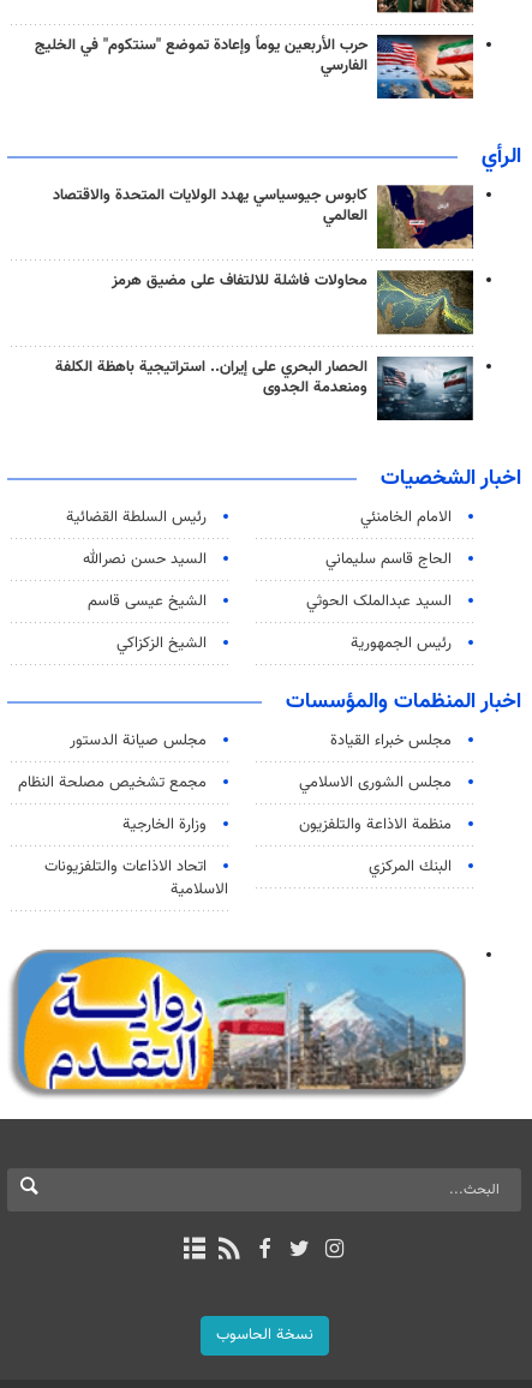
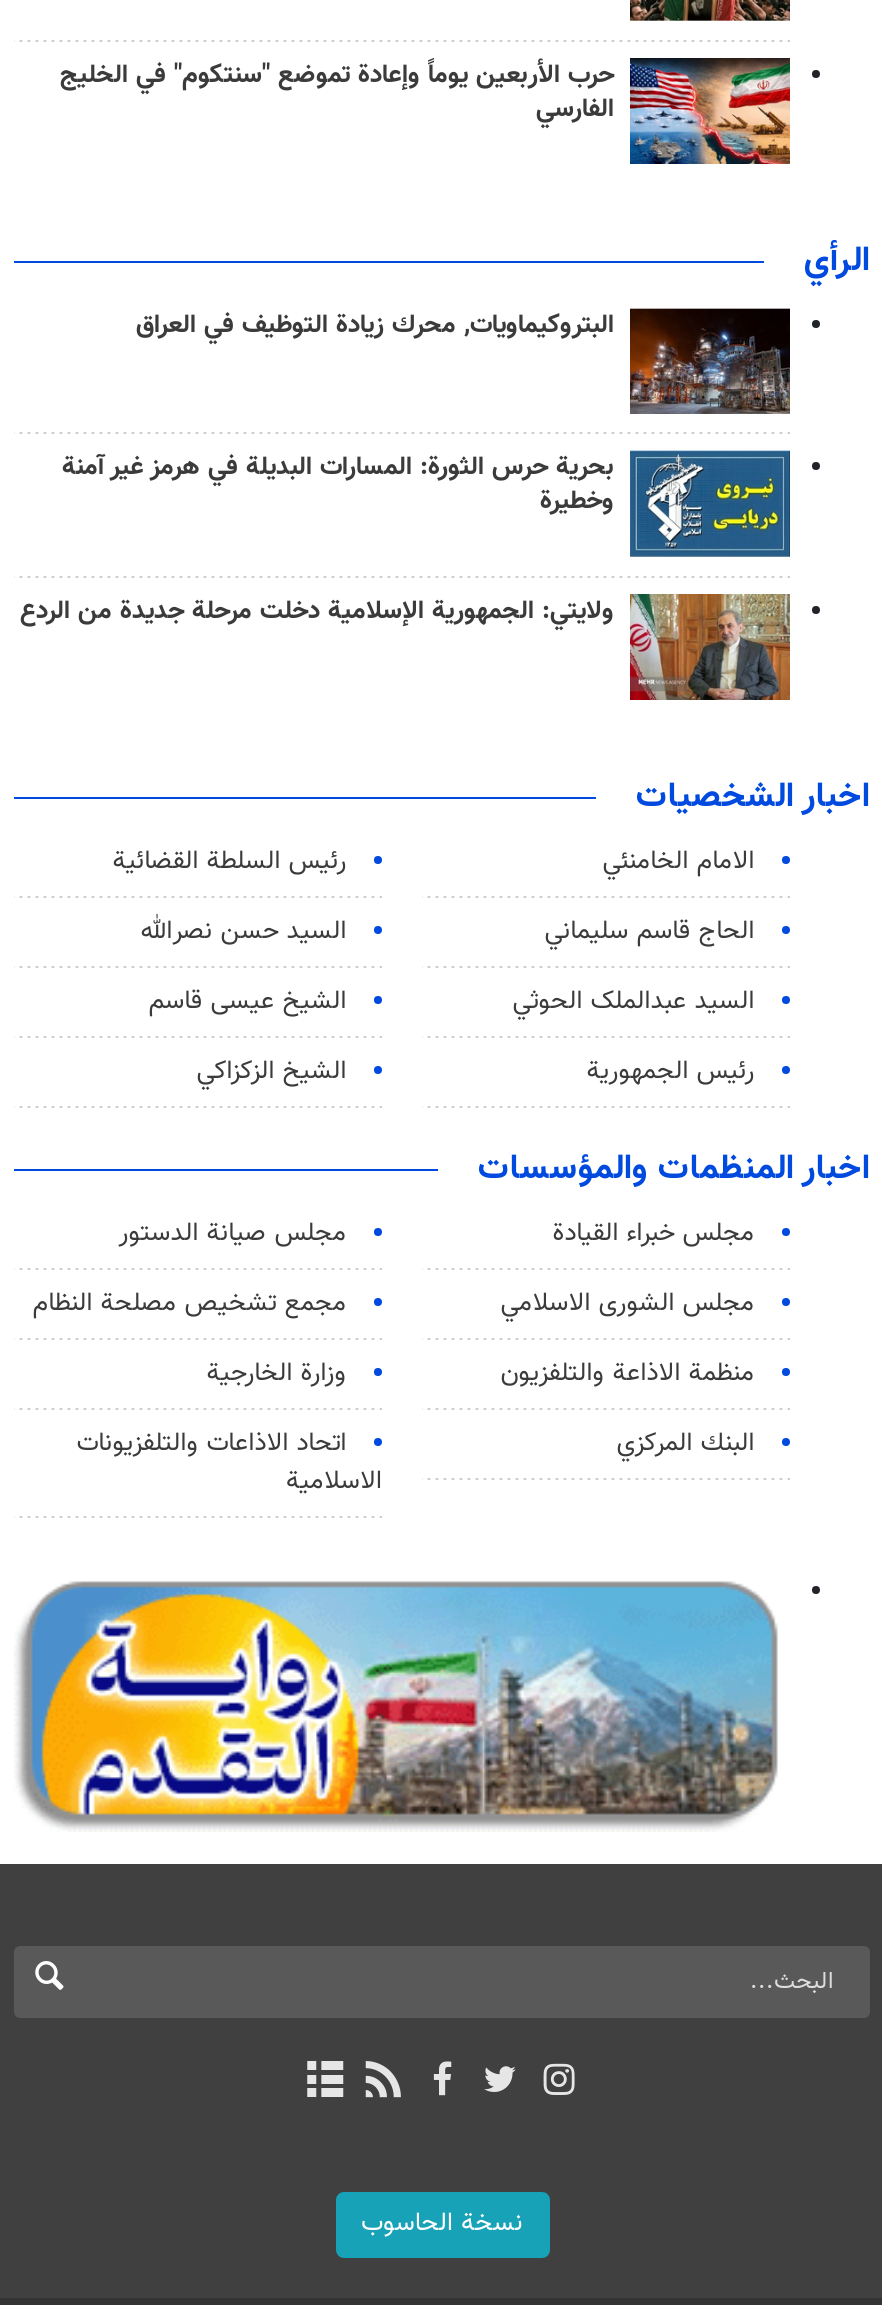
- [image]
- كابوس جيوسياسي يهدد الولايات المتحدة والاقتصاد
- العالمي
+ [image]
+ البتروكيماويات, محرك زيادة التوظيف في العراق

- [image]
- محاولات فاشلة للالتفاف على مضيق هرمز
+ [image]
+ بحرية حرس الثورة: المسارات البديلة في هرمز غير آمنة
+ وخطيرة

- [image]
- الحصار البحري على إيران.. استراتيجية باهظة الكلفة
- ومنعدمة الجدوى
+ [image]
+ ولايتي: الجمهورية الإسلامية دخلت مرحلة جديدة من الردع
